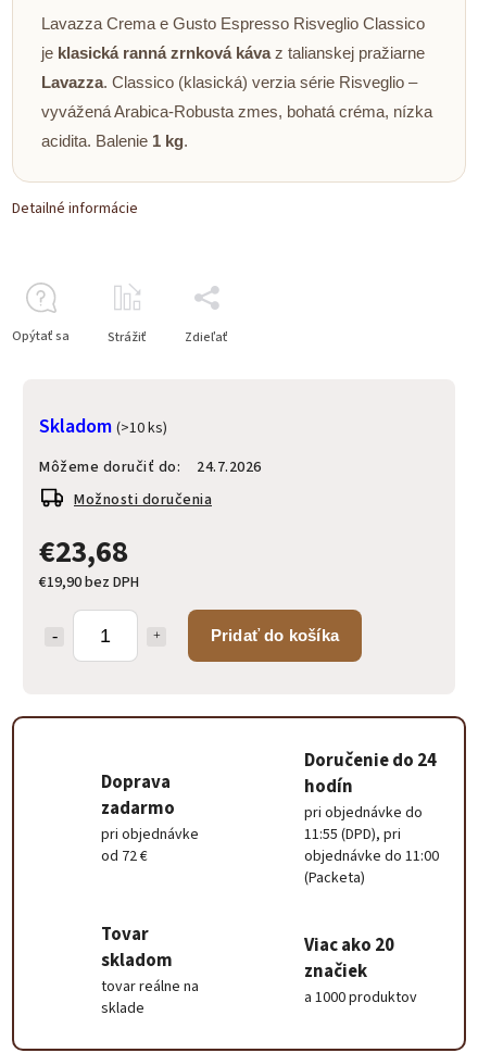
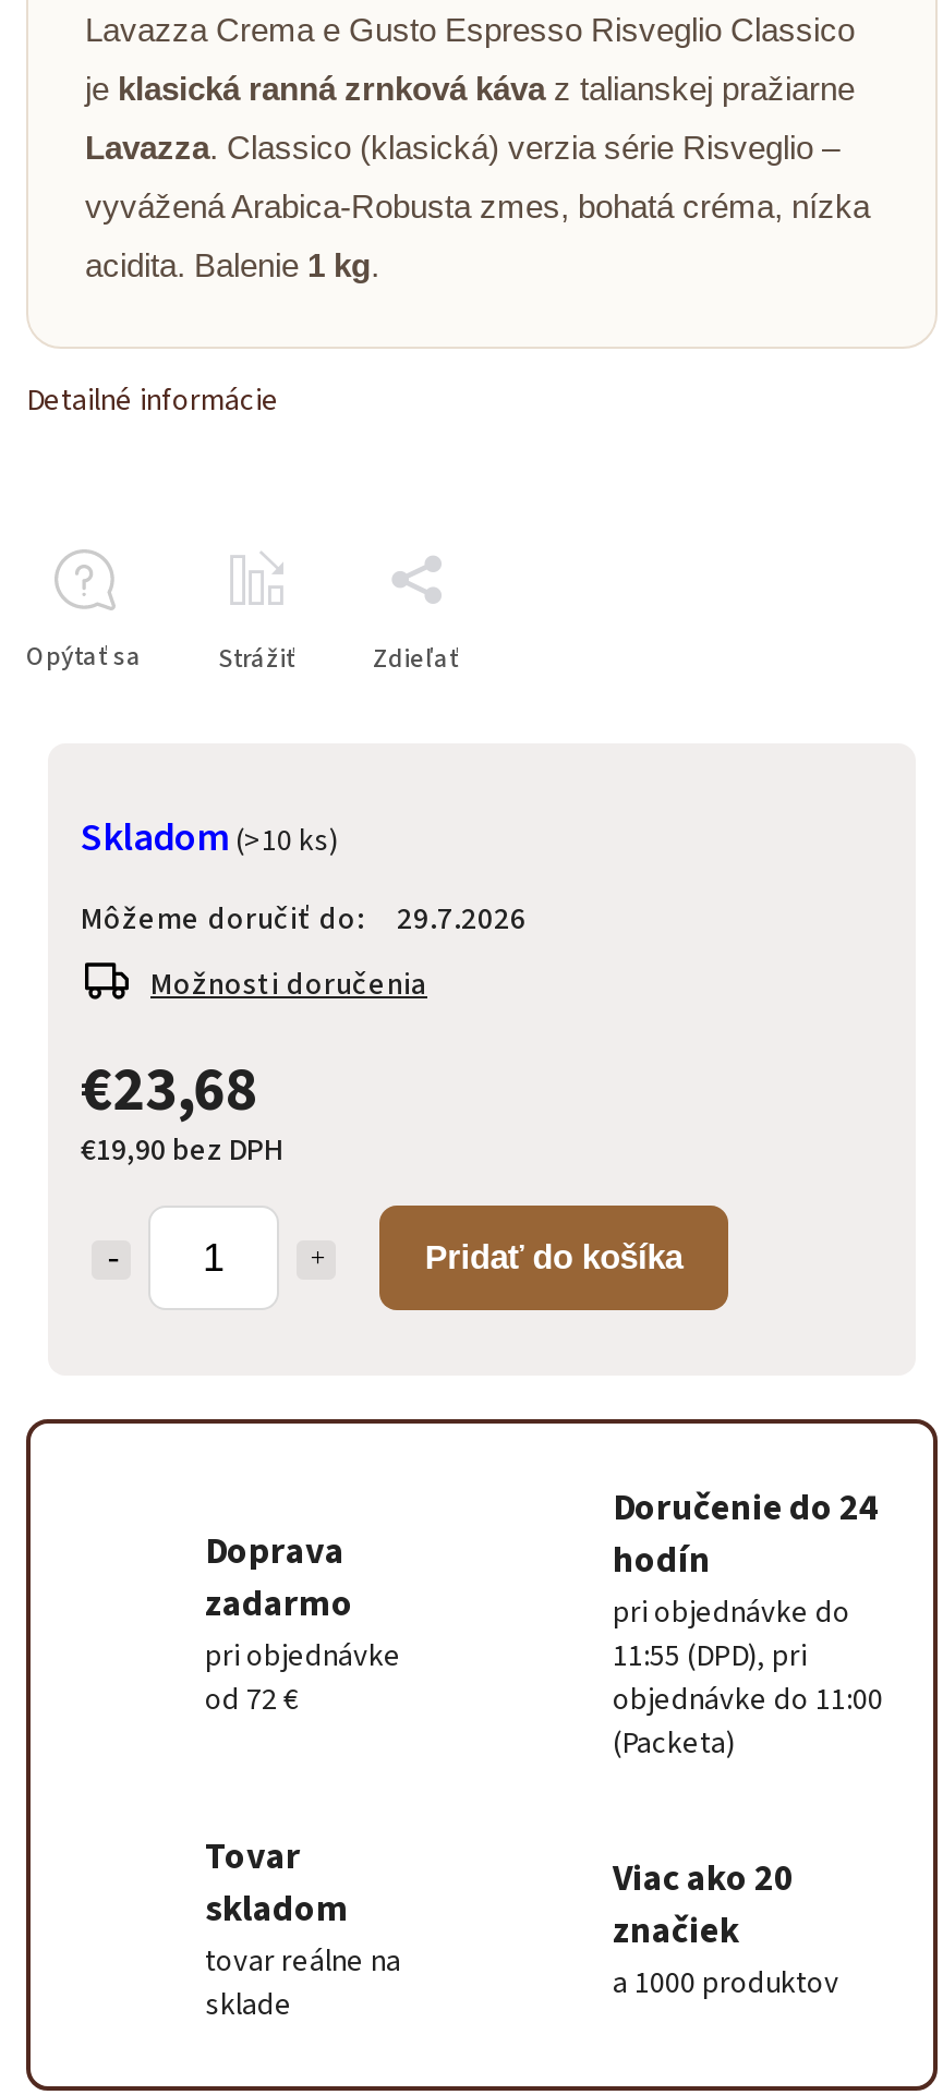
- Môžeme doručiť do: 24.7.2026
+ Môžeme doručiť do: 29.7.2026
